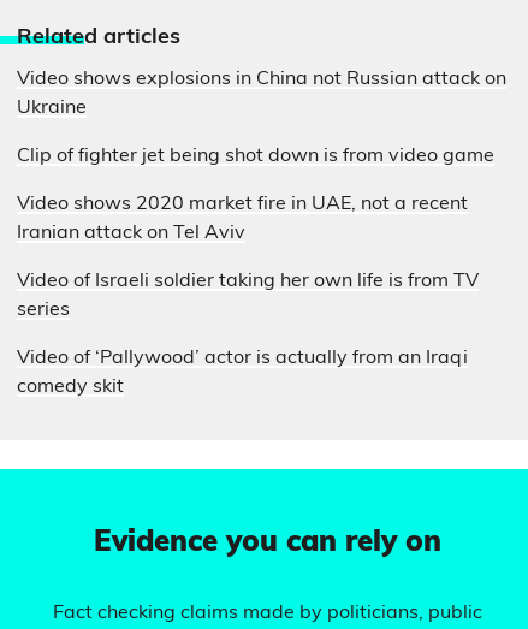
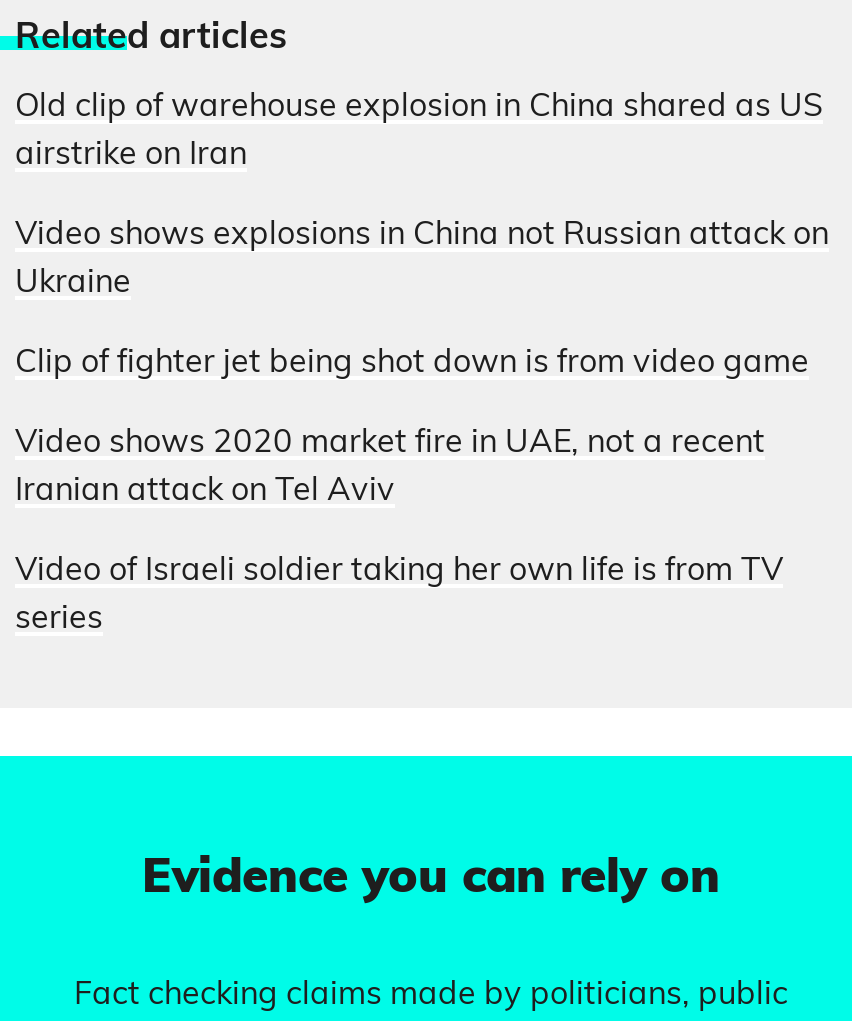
+ Old clip of warehouse explosion in China shared as US
+ airstrike on Iran

moved down: Video shows explosions in China not Russian attack on | Ukraine | Clip of fighter jet being shot down is from video game | Video shows 2020 market fire in UAE, not a recent | Iranian attack on Tel Aviv | Video of Israeli soldier taking her own life is from TV | series

- Video of ‘Pallywood’ actor is actually from an Iraqi
- comedy skit
